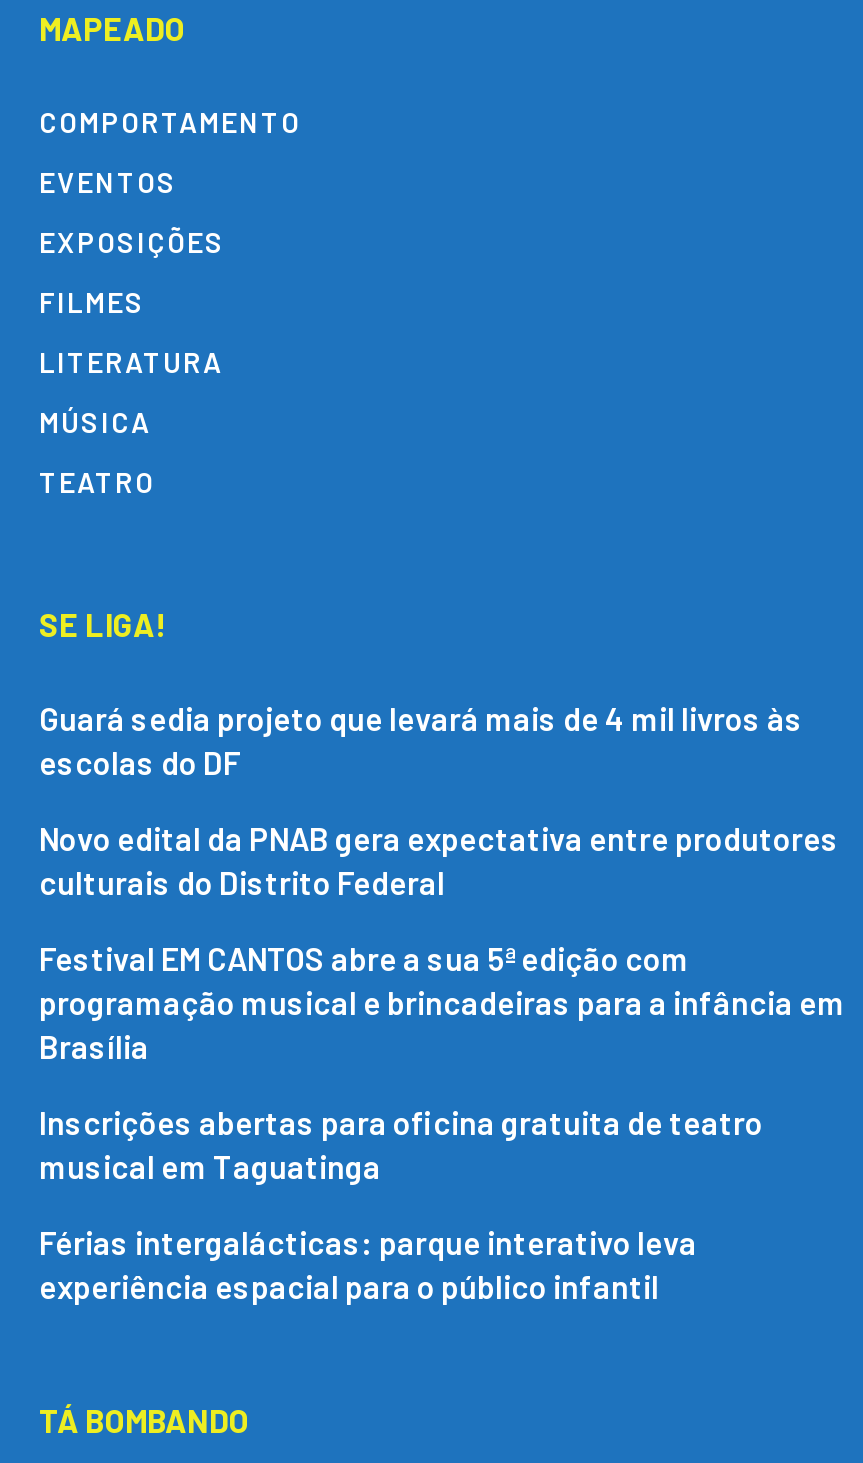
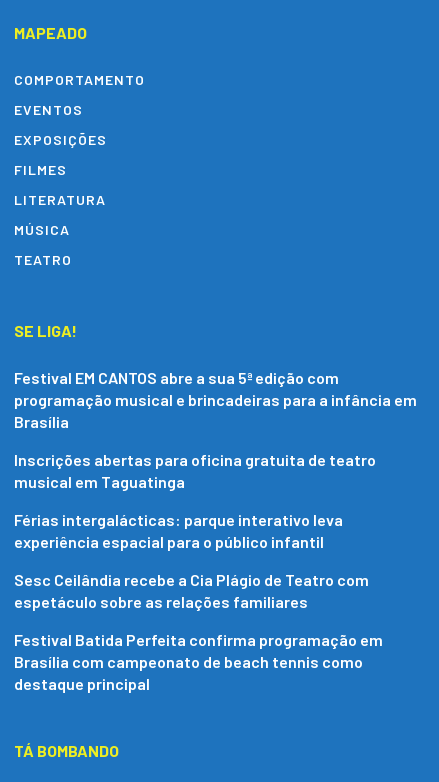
- Guará sedia projeto que levará mais de 4 mil livros às
- escolas do DF
- Novo edital da PNAB gera expectativa entre produtores
- culturais do Distrito Federal

moved up: Festival EM CANTOS abre a sua 5ª edição com | programação musical e brincadeiras para a infância em | Brasília | Inscrições abertas para oficina gratuita de teatro | musical em Taguatinga | Férias intergalácticas: parque interativo leva | experiência espacial para o público infantil

+ Sesc Ceilândia recebe a Cia Plágio de Teatro com
+ espetáculo sobre as relações familiares
+ Festival Batida Perfeita confirma programação em
+ Brasília com campeonato de beach tennis como
+ destaque principal
